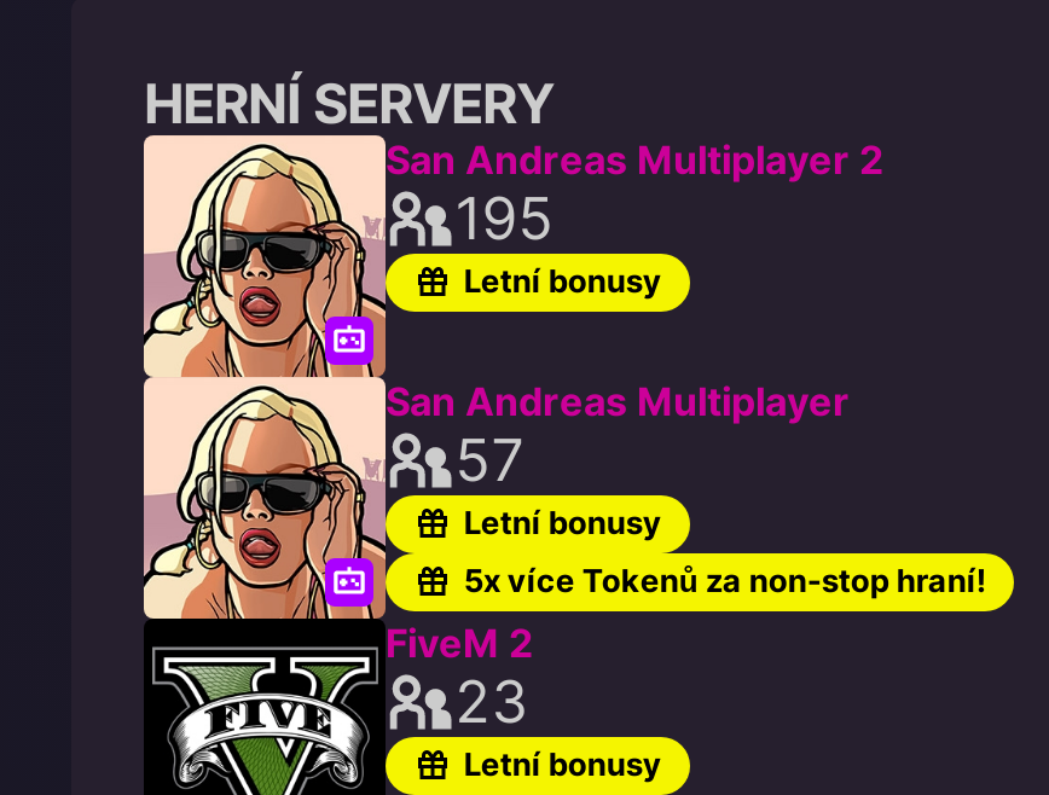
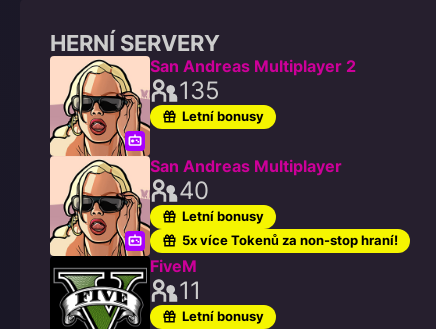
- 195
+ 135

- 57
+ 40

- FiveM 2
- 23
+ FiveM
+ 11
